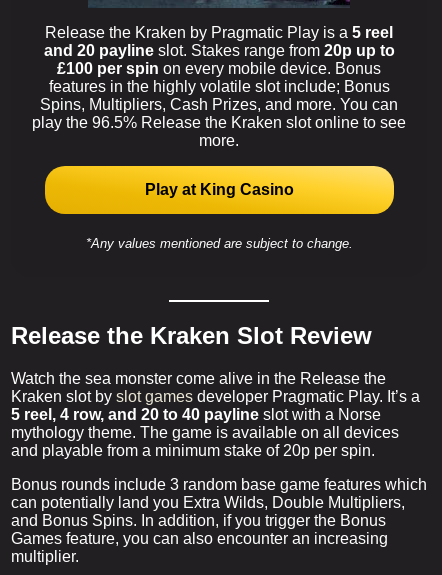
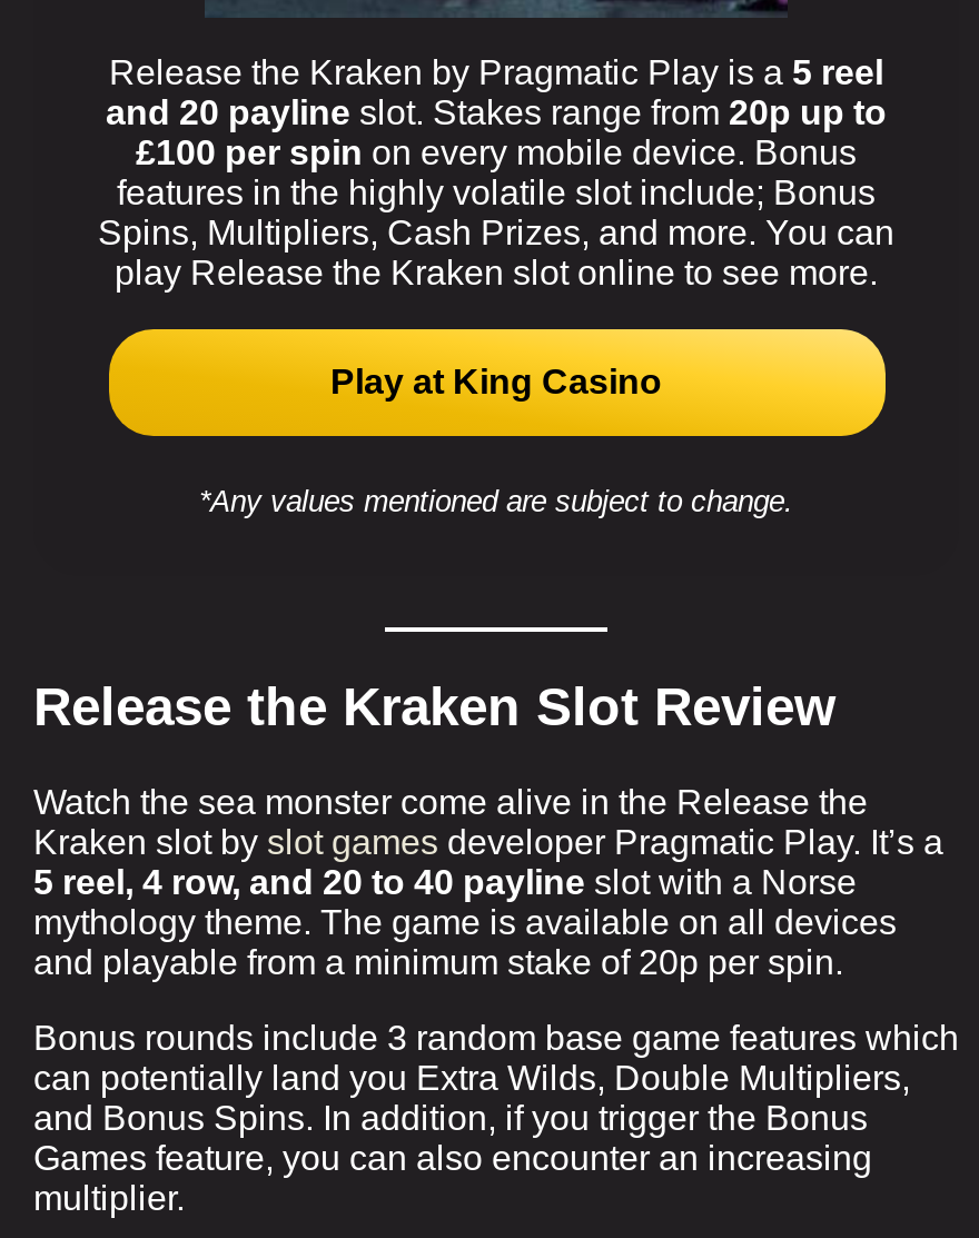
- play the 96.5% Release the Kraken slot online to see
- more.
+ play Release the Kraken slot online to see more.
